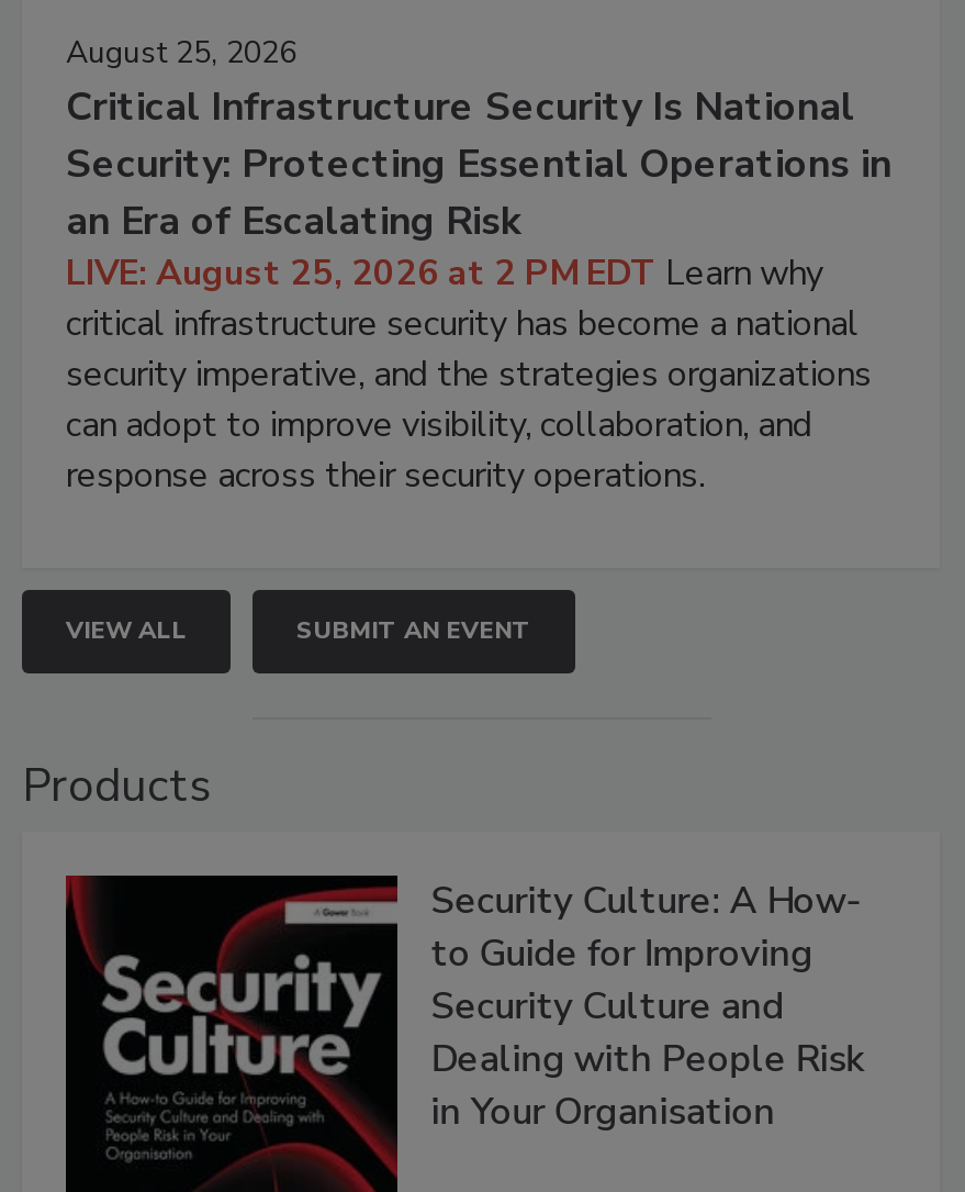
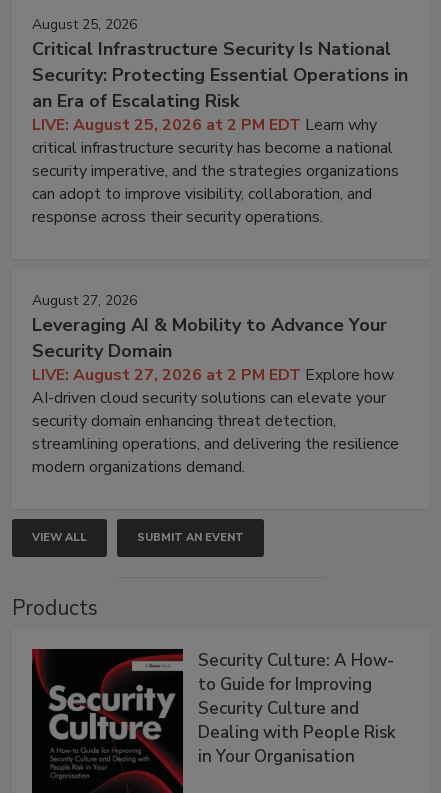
+ August 27, 2026
+ Leveraging AI & Mobility to Advance Your
+ Security Domain
+ LIVE: August 27, 2026 at 2 PM EDT Explore how
+ AI-driven cloud security solutions can elevate your
+ security domain enhancing threat detection,
+ streamlining operations, and delivering the resilience
+ modern organizations demand.
